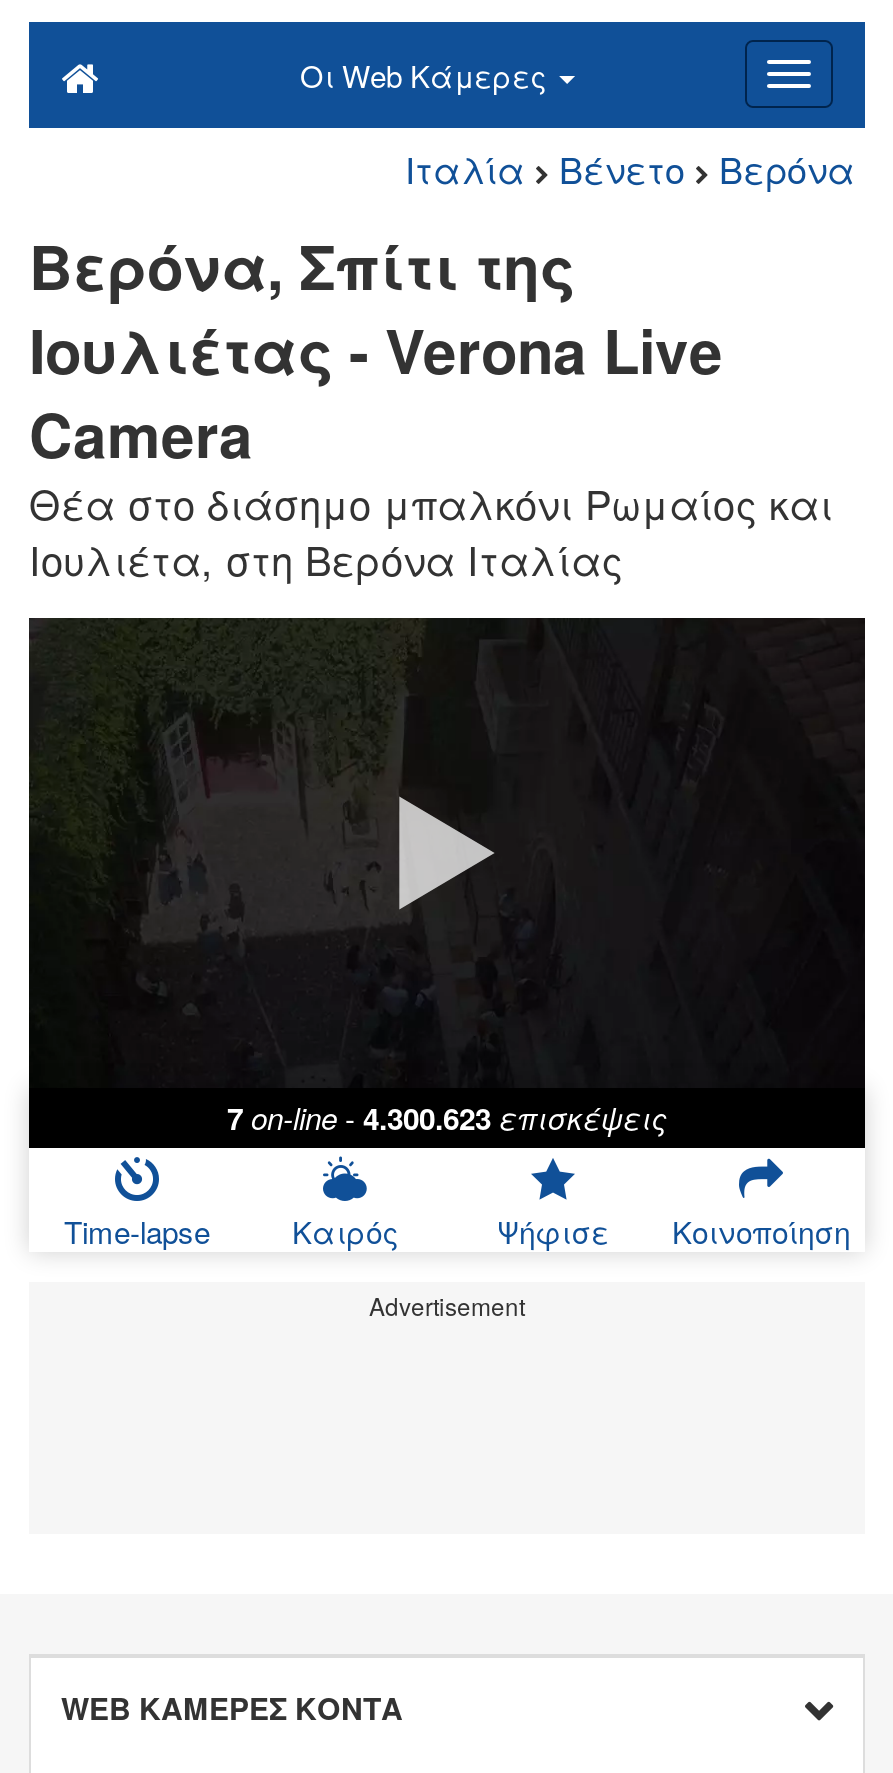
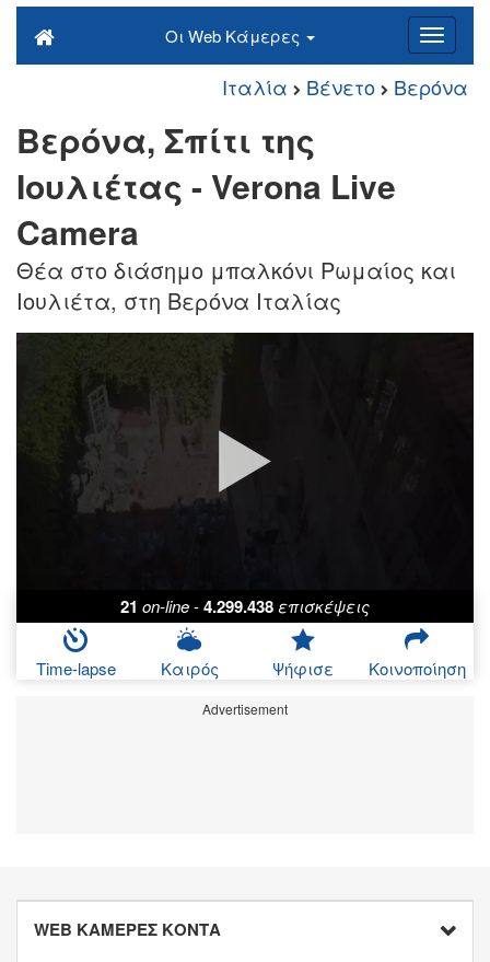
- 7 on-line - 4.300.623 επισκέψεις
+ 21 on-line - 4.299.438 επισκέψεις
